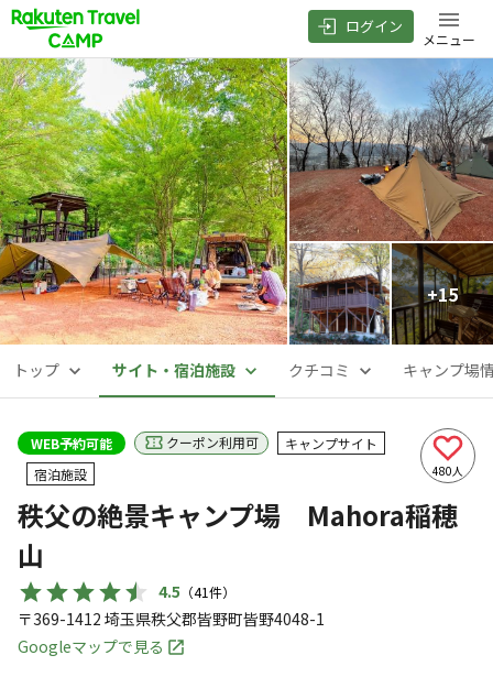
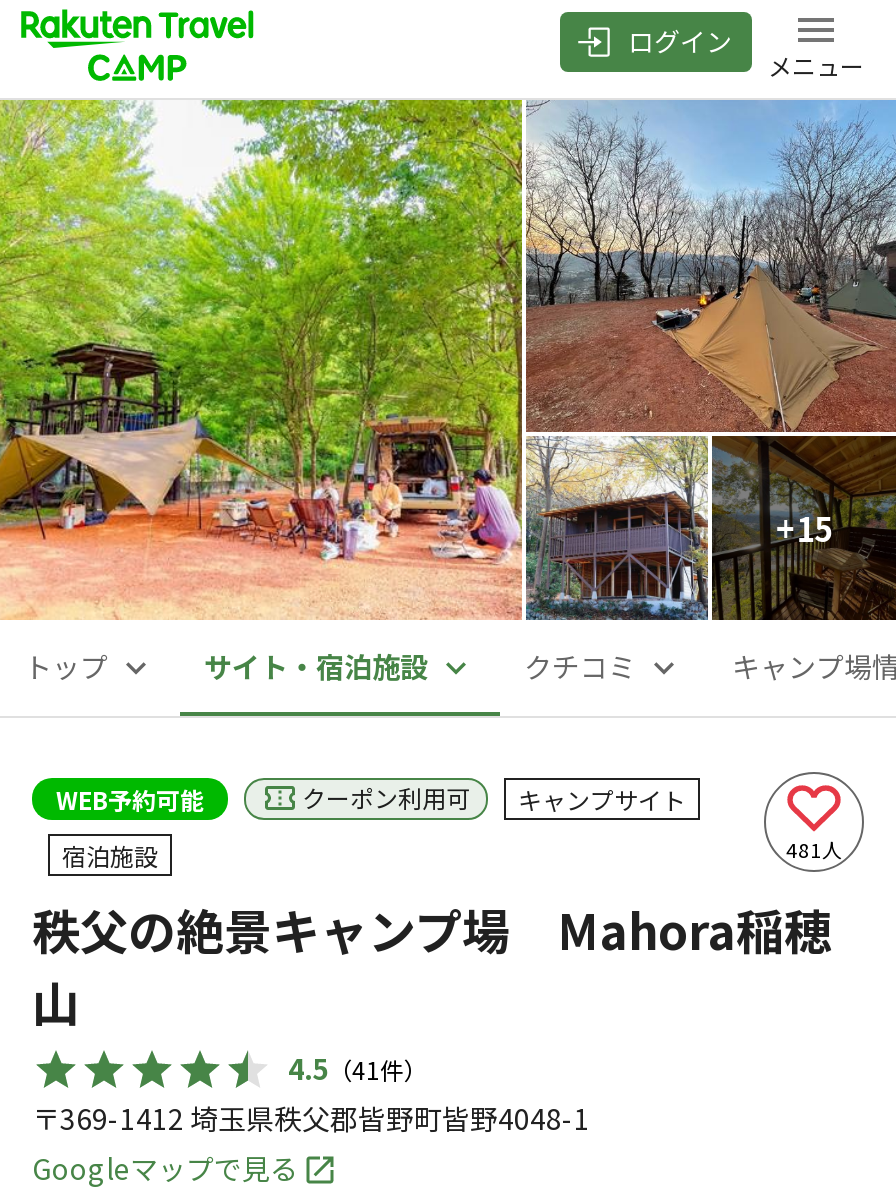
- 480人
+ 481人
